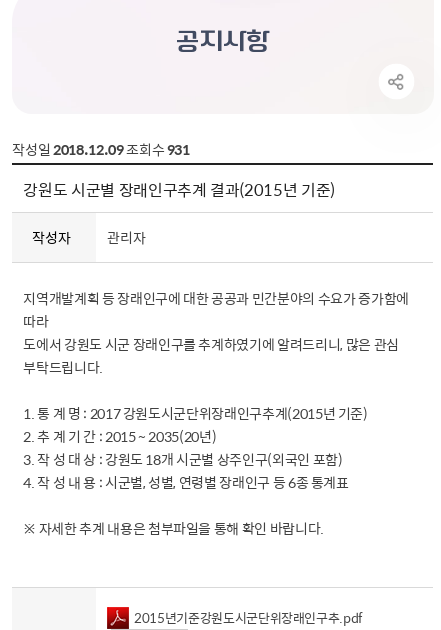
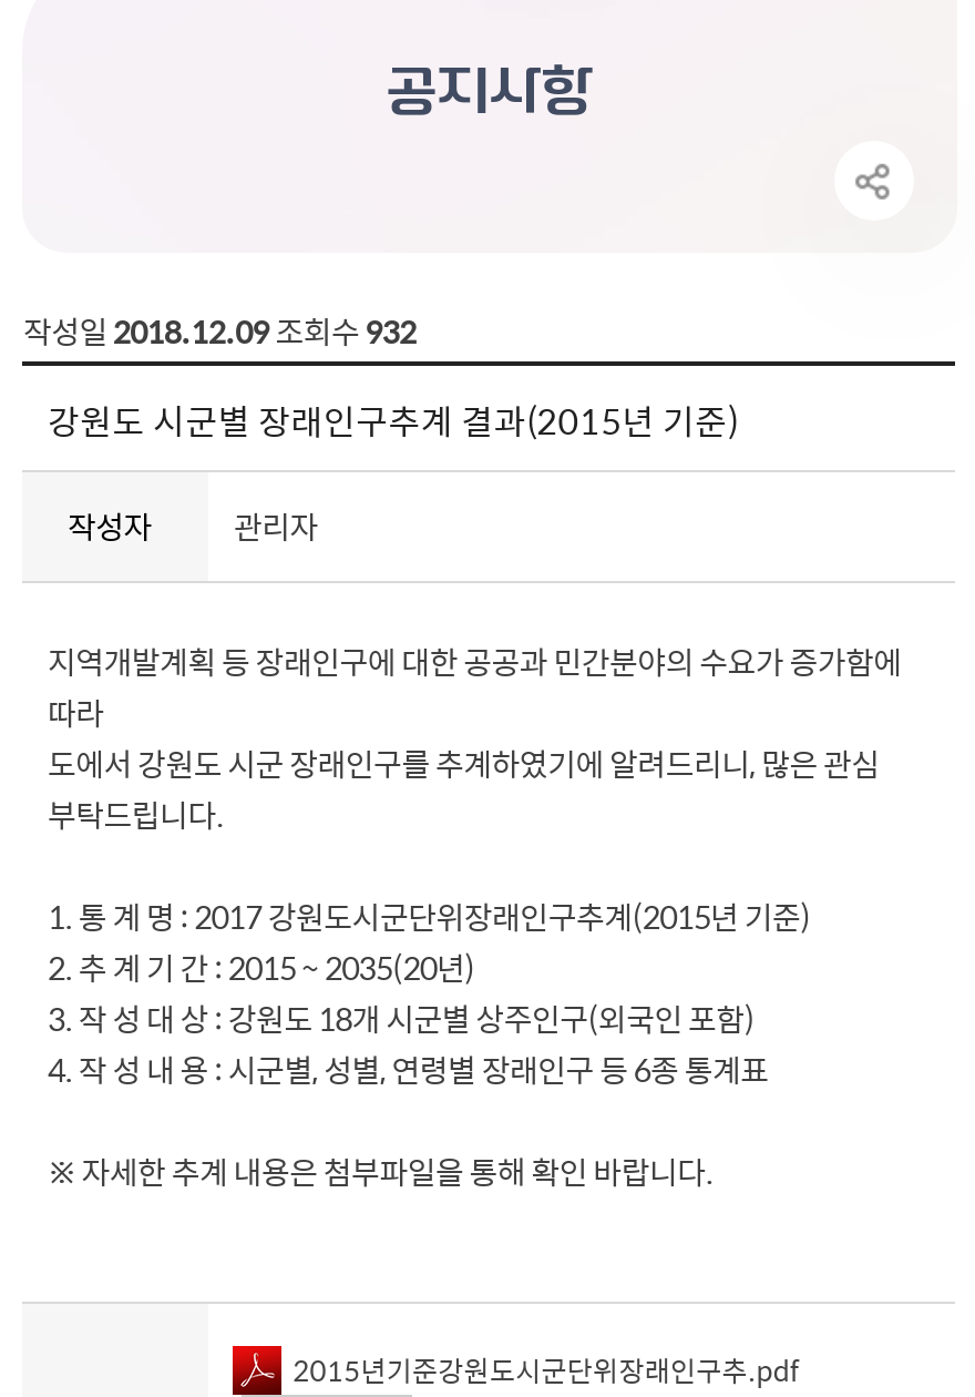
- 작성일 2018.12.09 조회수 931
+ 작성일 2018.12.09 조회수 932
